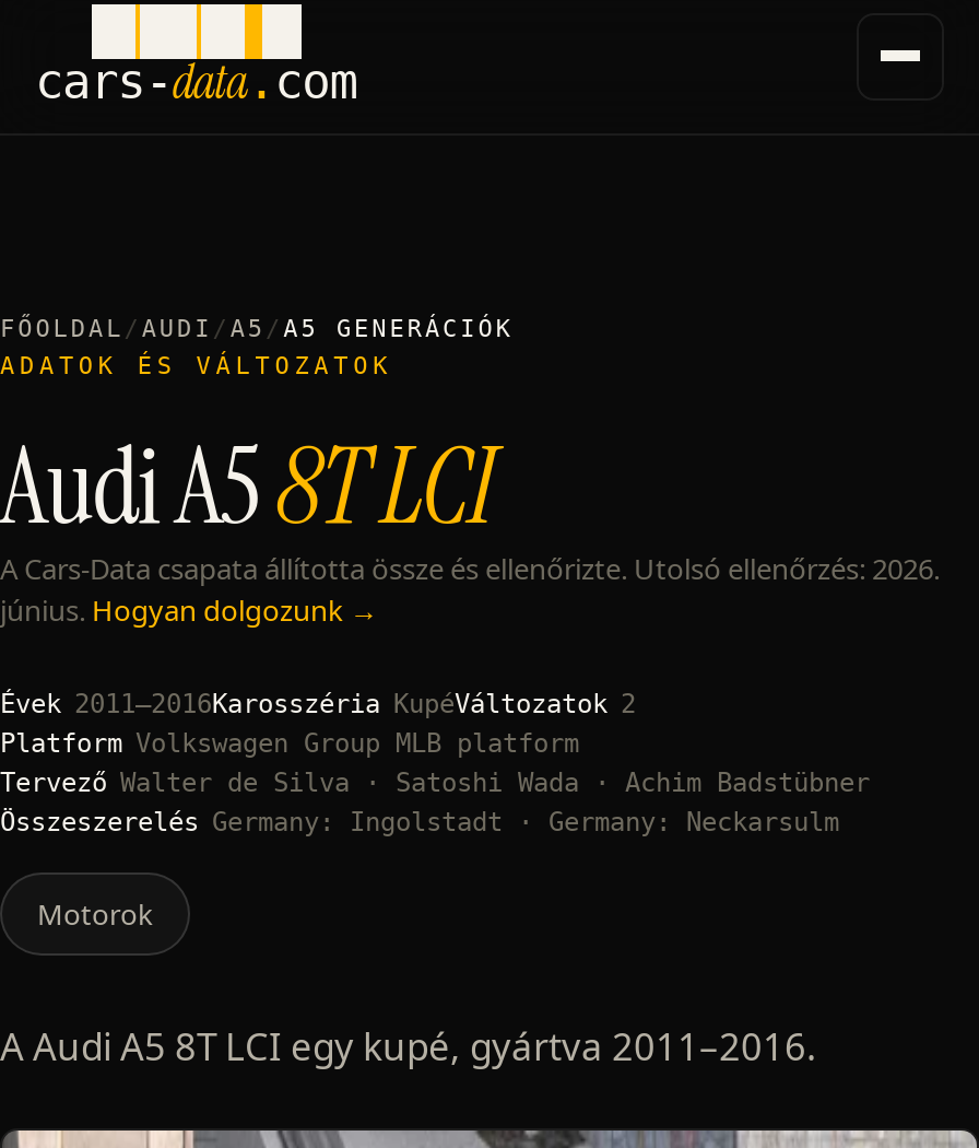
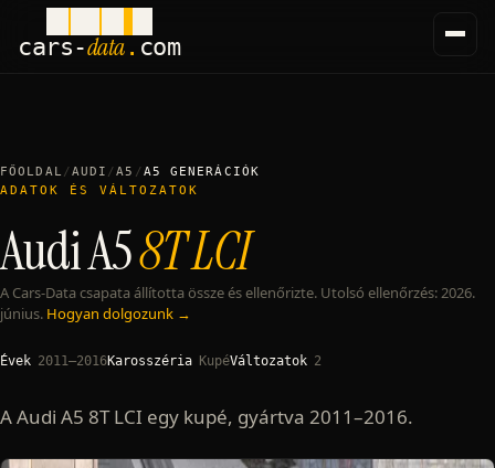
- Platform Volkswagen Group MLB platform
- Tervező Walter de Silva · Satoshi Wada · Achim Badstübner
- Összeszerelés Germany: Ingolstadt · Germany: Neckarsulm
- Motorok
